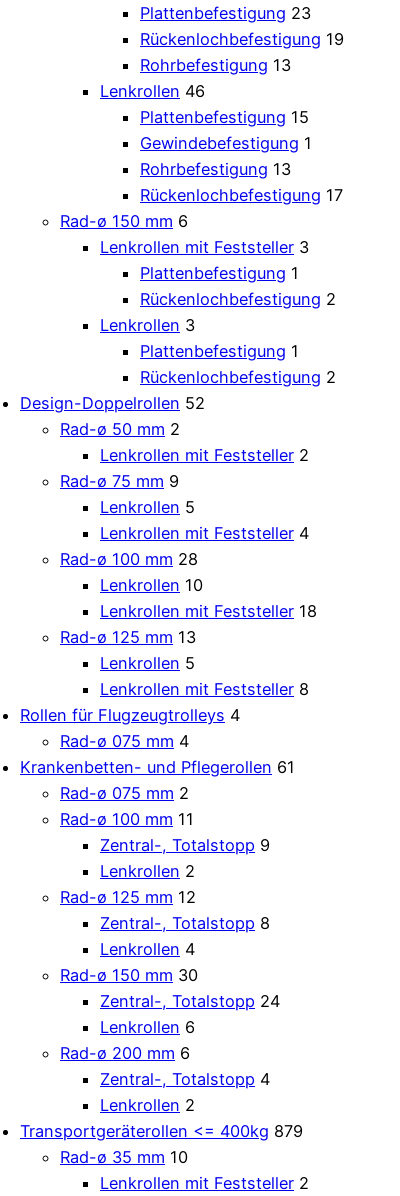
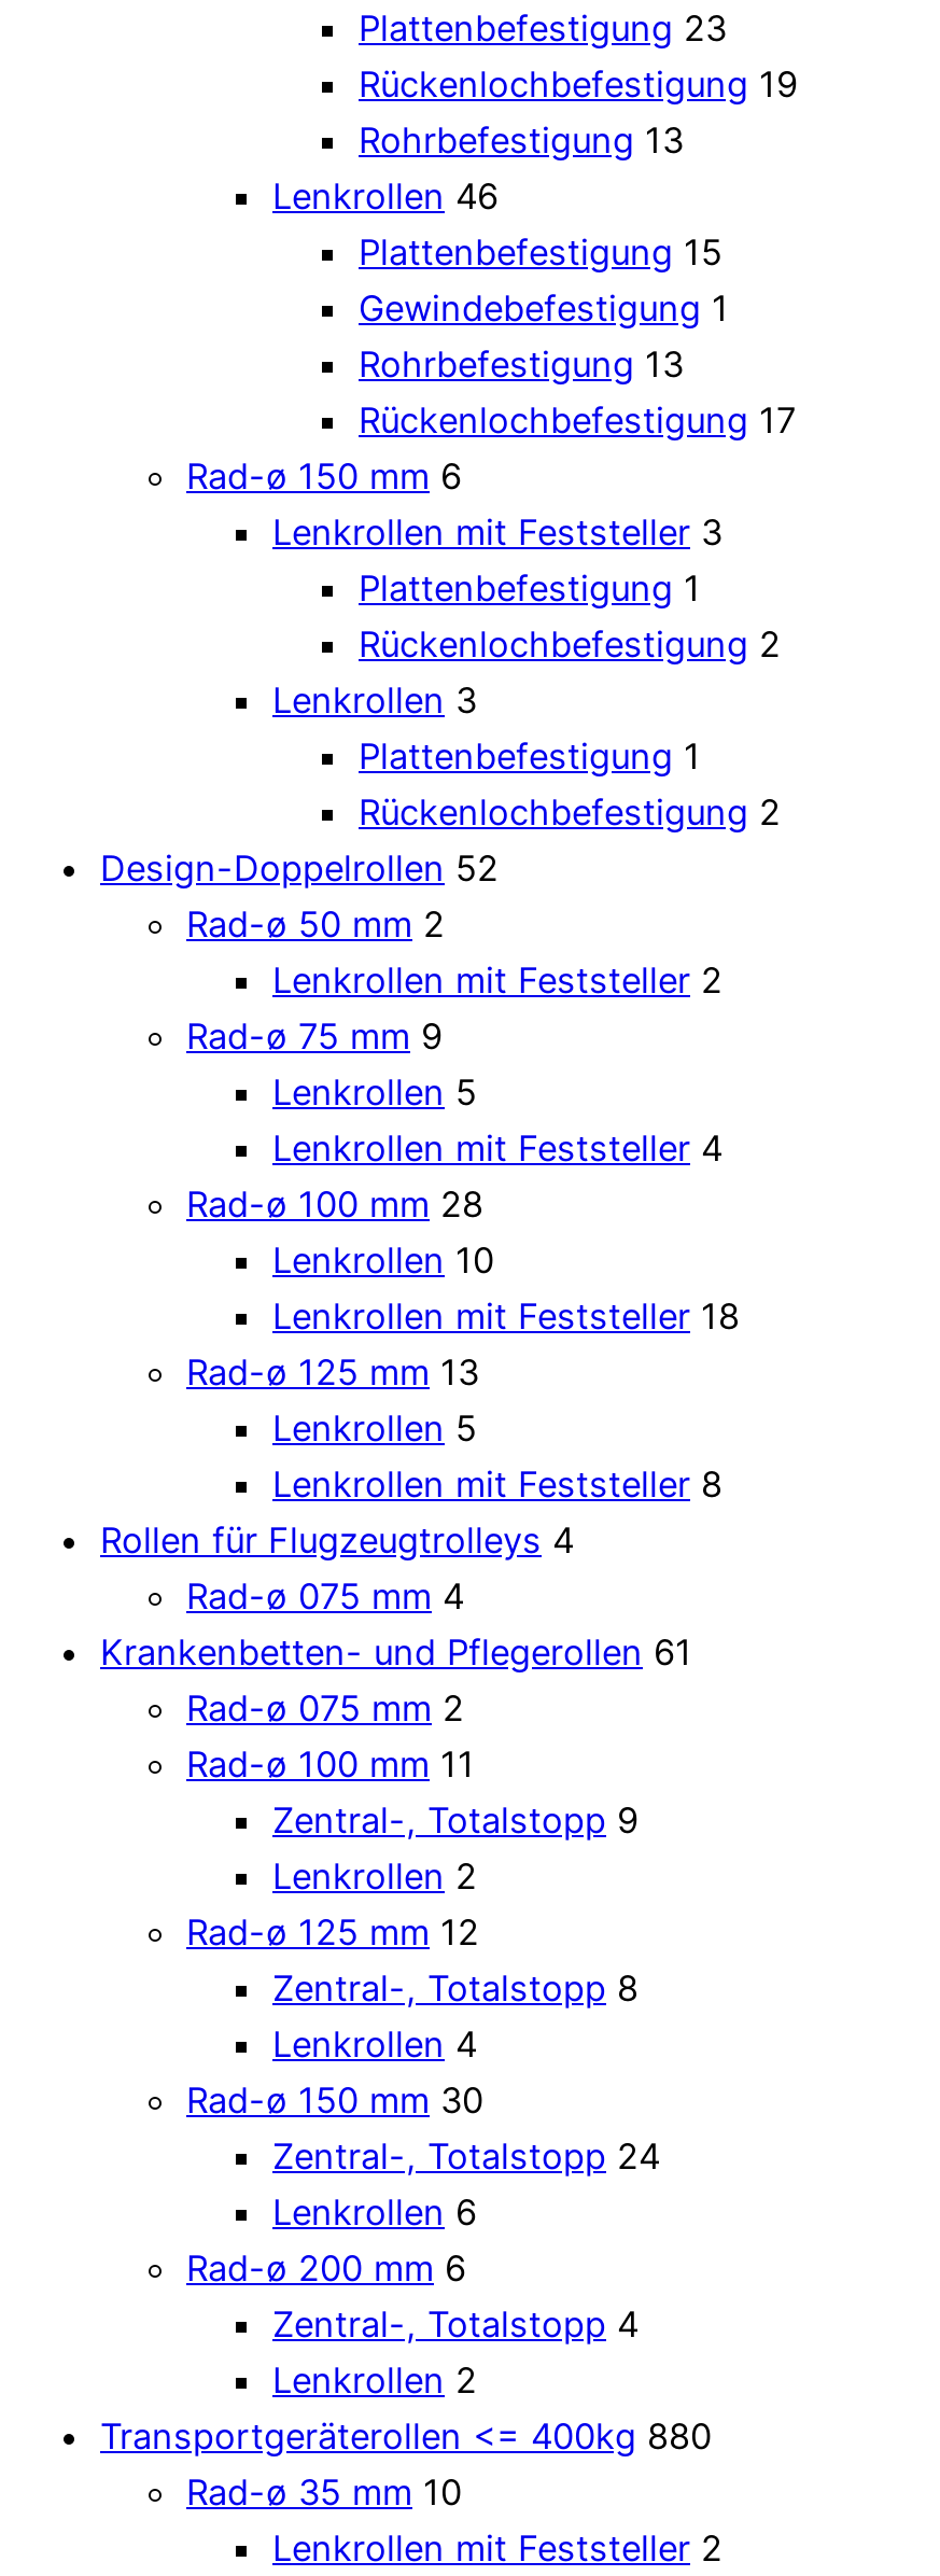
- Transportgeräterollen <= 400kg 879
+ Transportgeräterollen <= 400kg 880
